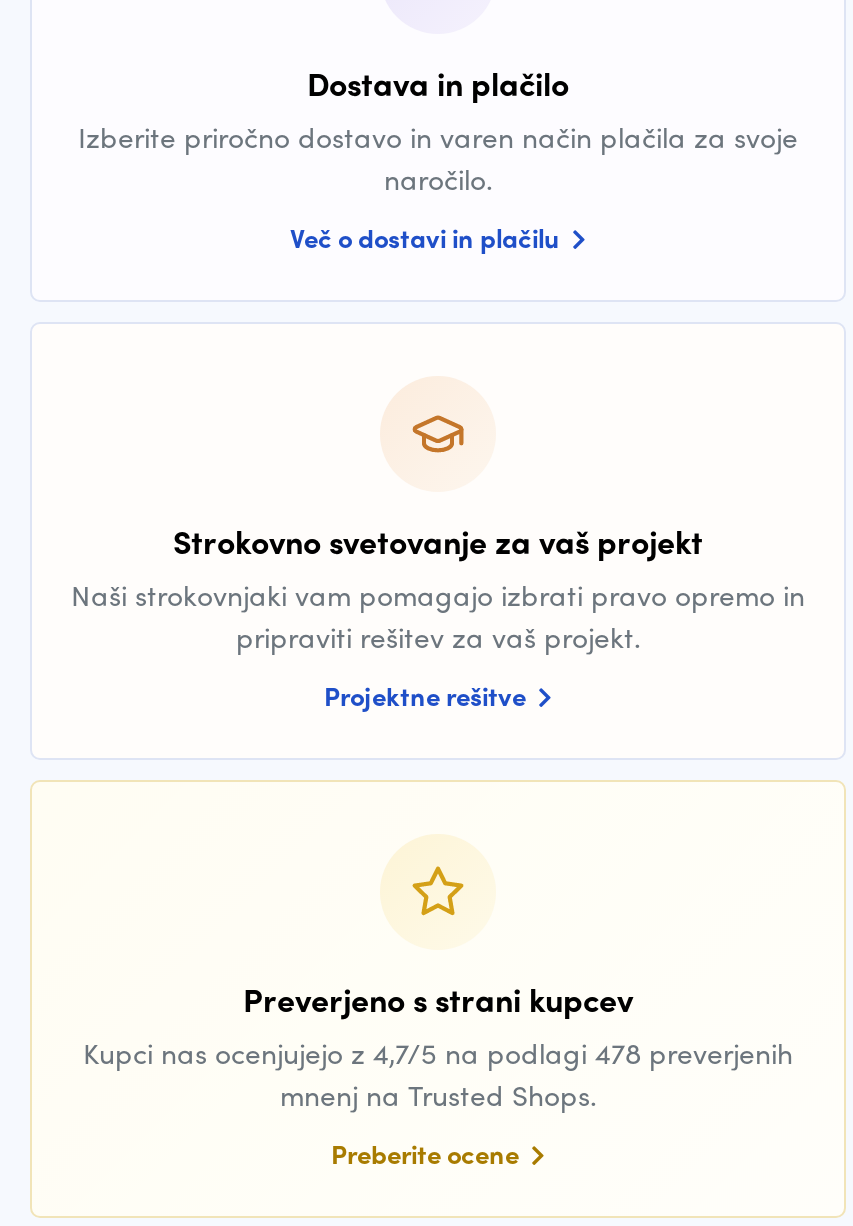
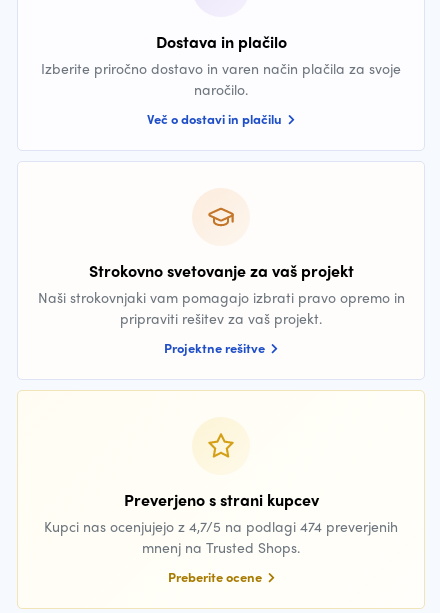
- Kupci nas ocenjujejo z 4,7/5 na podlagi 478 preverjenih
+ Kupci nas ocenjujejo z 4,7/5 na podlagi 474 preverjenih
